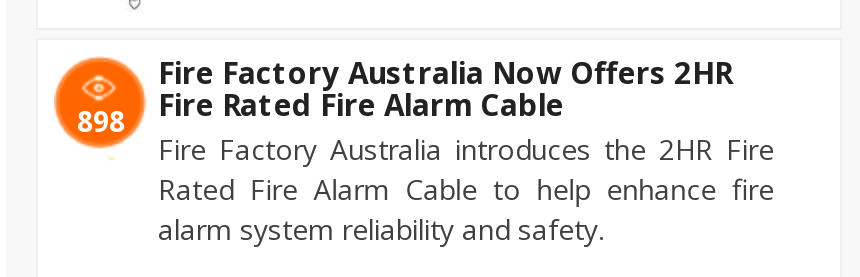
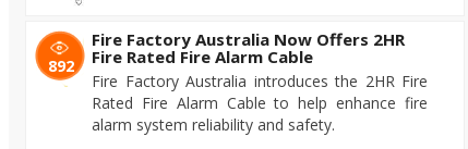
- 898 Fire Rated Fire Alarm Cable
+ 892 Fire Rated Fire Alarm Cable
